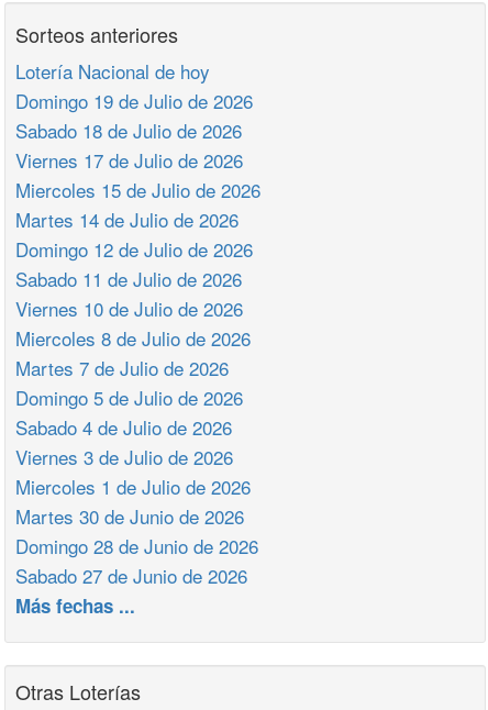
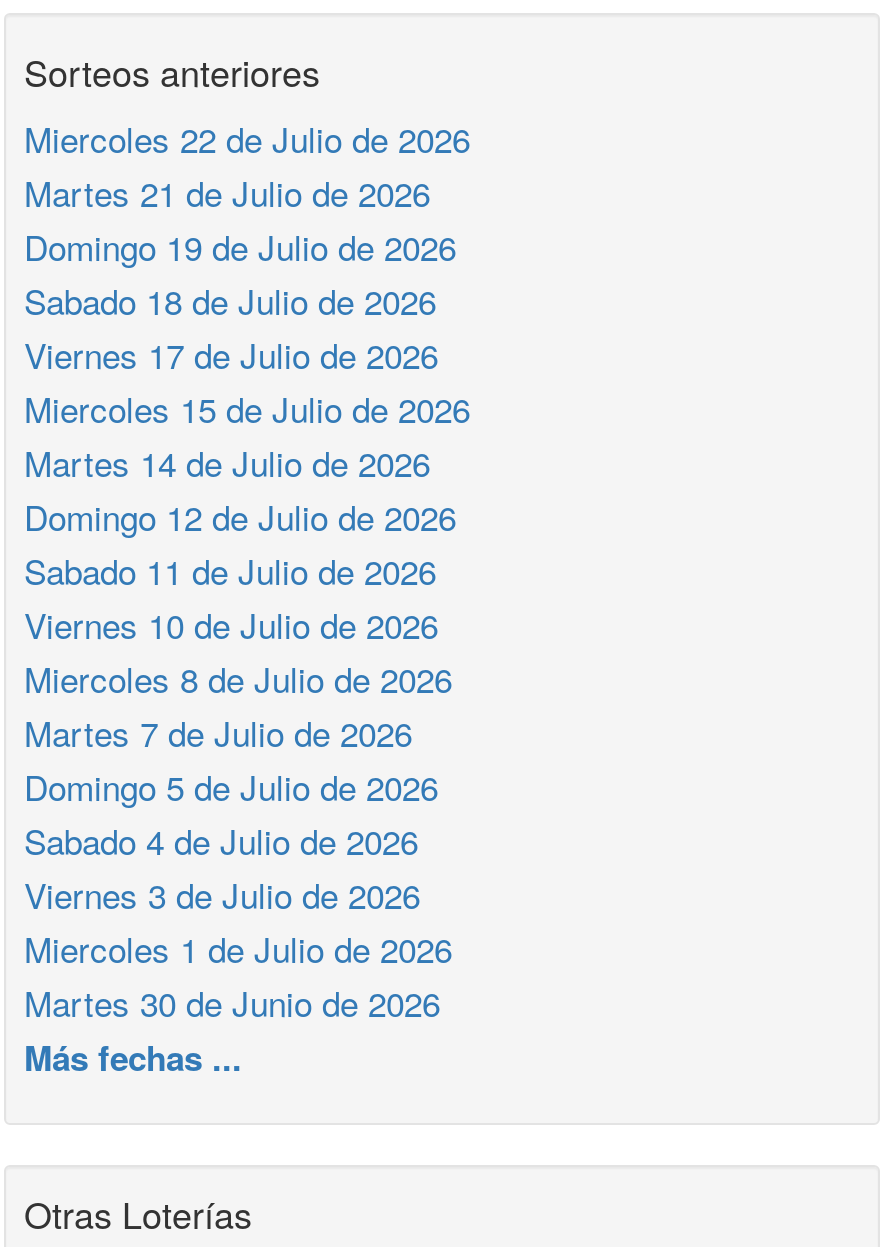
- Lotería Nacional de hoy
+ Miercoles 22 de Julio de 2026
+ Martes 21 de Julio de 2026

moved down: Domingo 19 de Julio de 2026 | Sabado 18 de Julio de 2026 | Viernes 17 de Julio de 2026 | ... | Miercoles 1 de Julio de 2026 | Martes 30 de Junio de 2026

- Domingo 28 de Junio de 2026
- Sabado 27 de Junio de 2026
